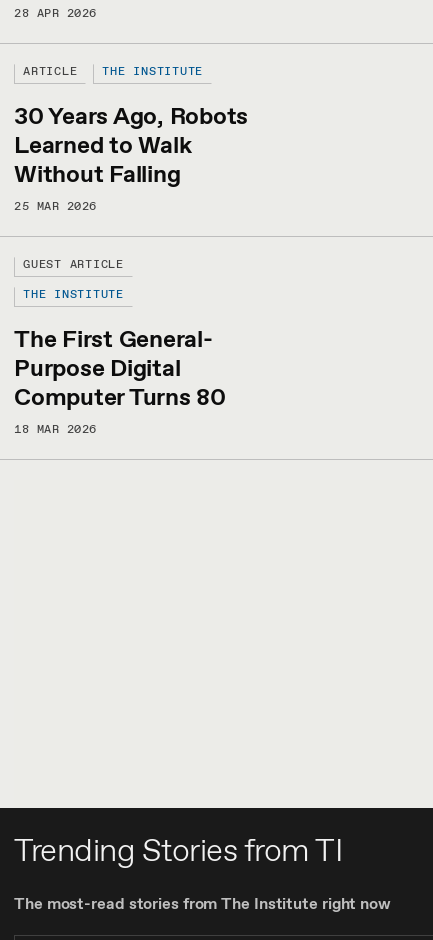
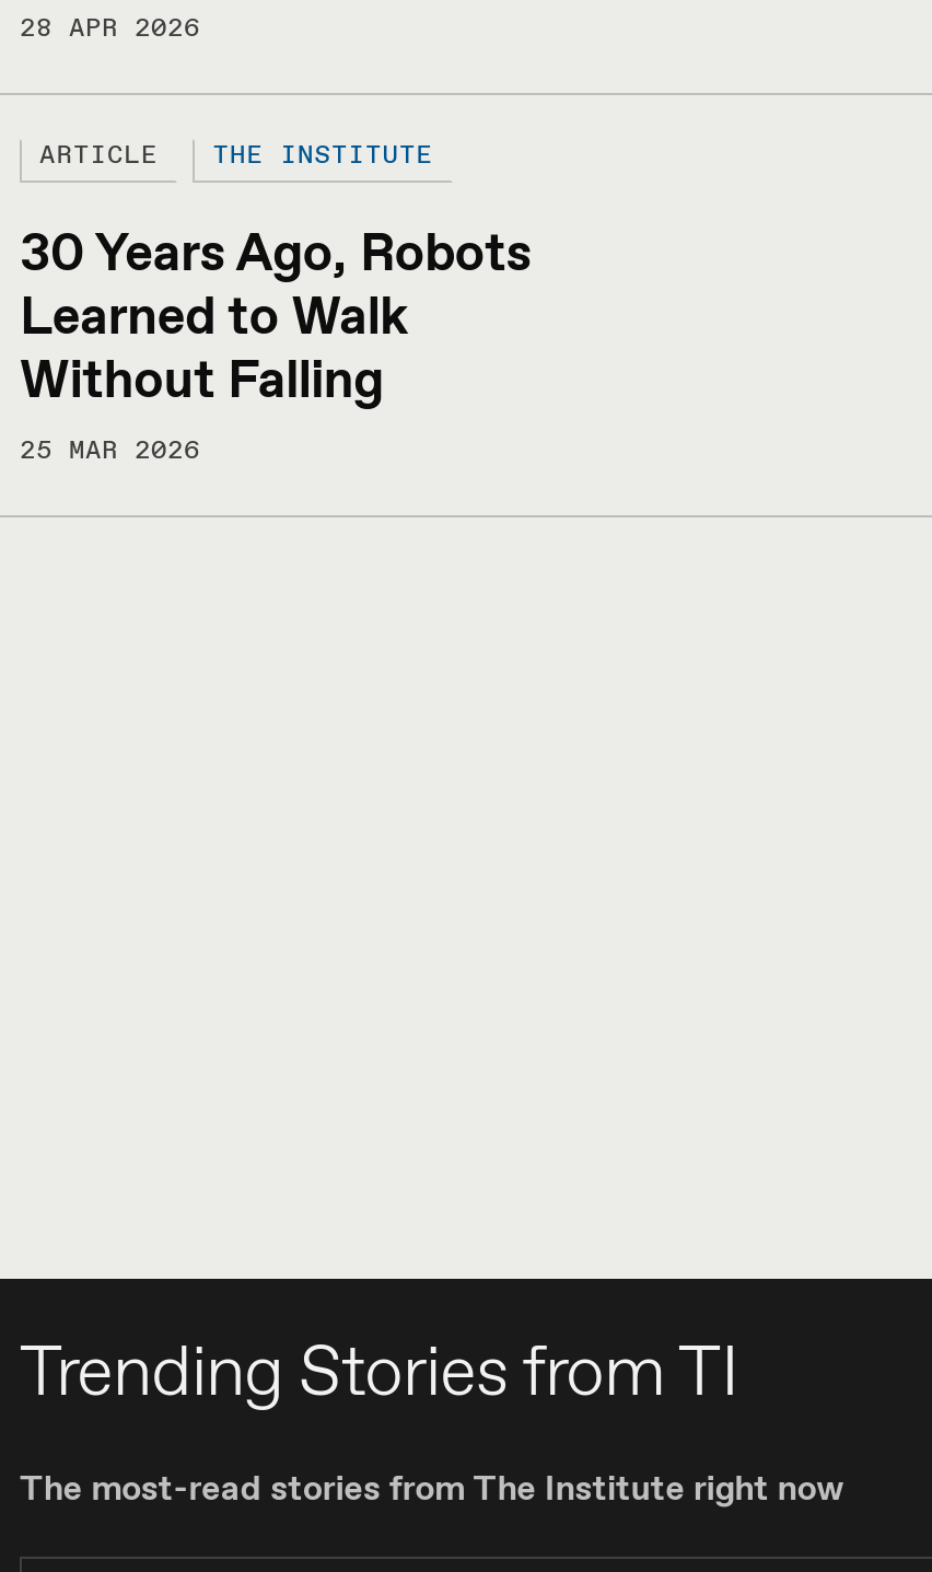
- GUEST ARTICLE
- The First General-
- Purpose Digital
- Computer Turns 80
- 18 MAR 2026

- THE INSTITUTE
